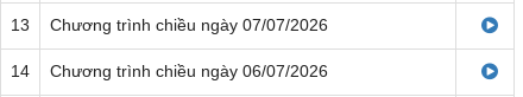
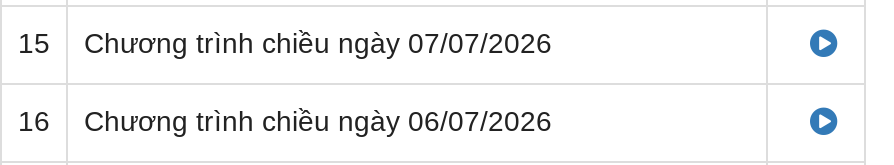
- 13 Chương trình chiều ngày 07/07/2026
+ 15 Chương trình chiều ngày 07/07/2026

- 14 Chương trình chiều ngày 06/07/2026
+ 16 Chương trình chiều ngày 06/07/2026
